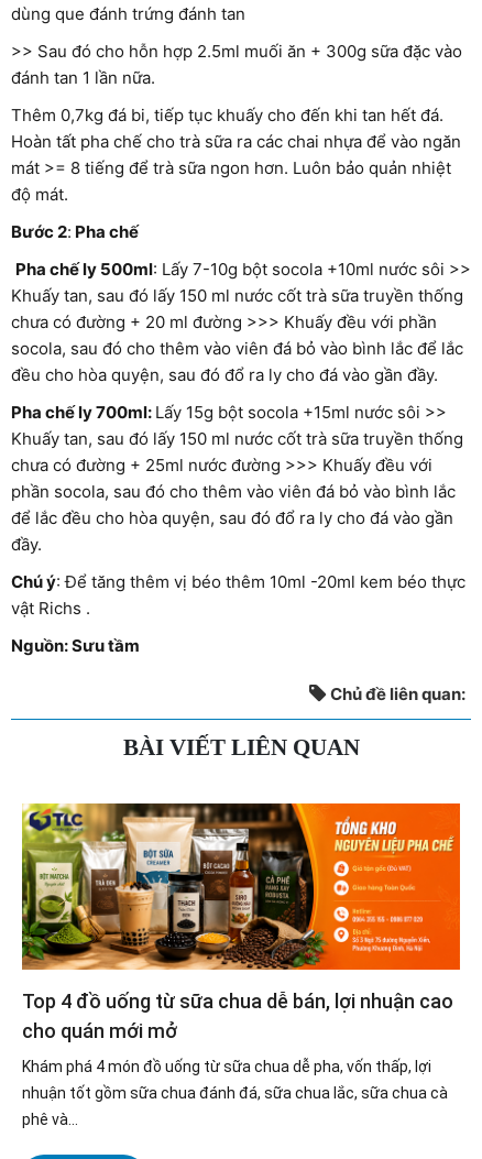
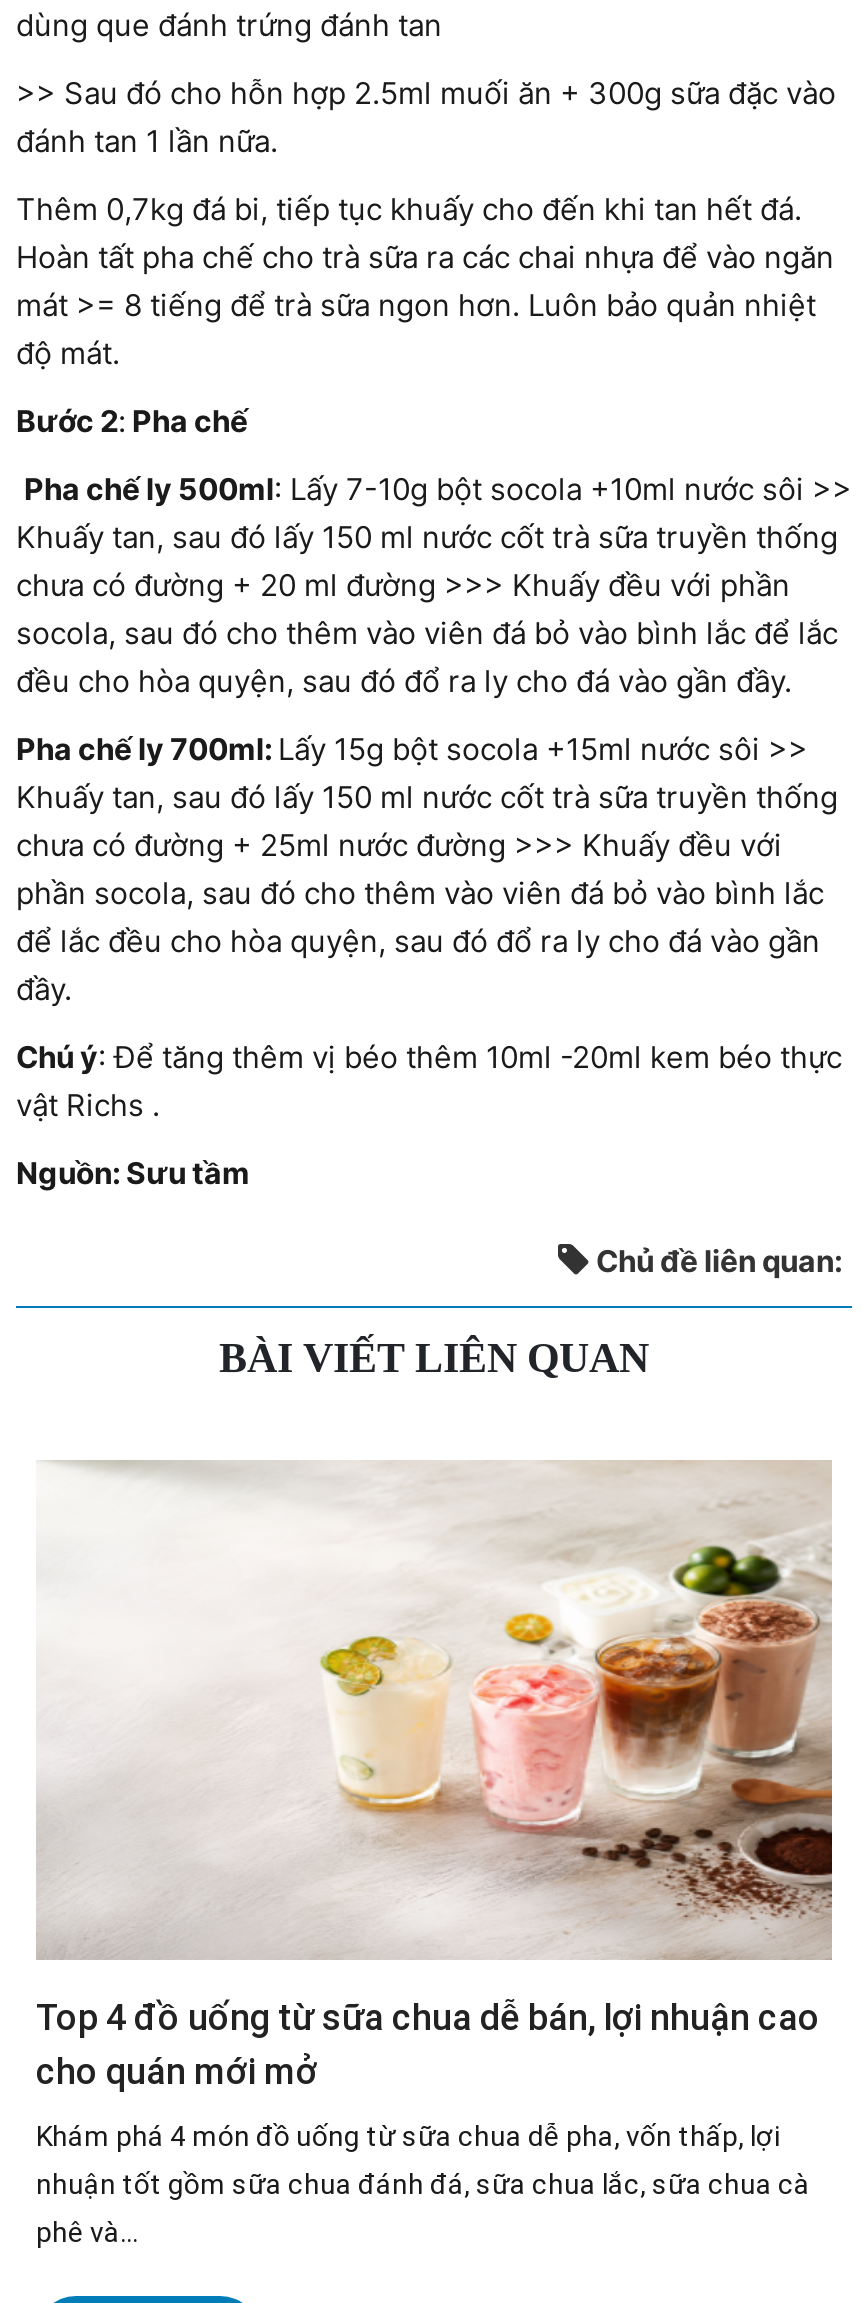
- [image]
+ [image]
